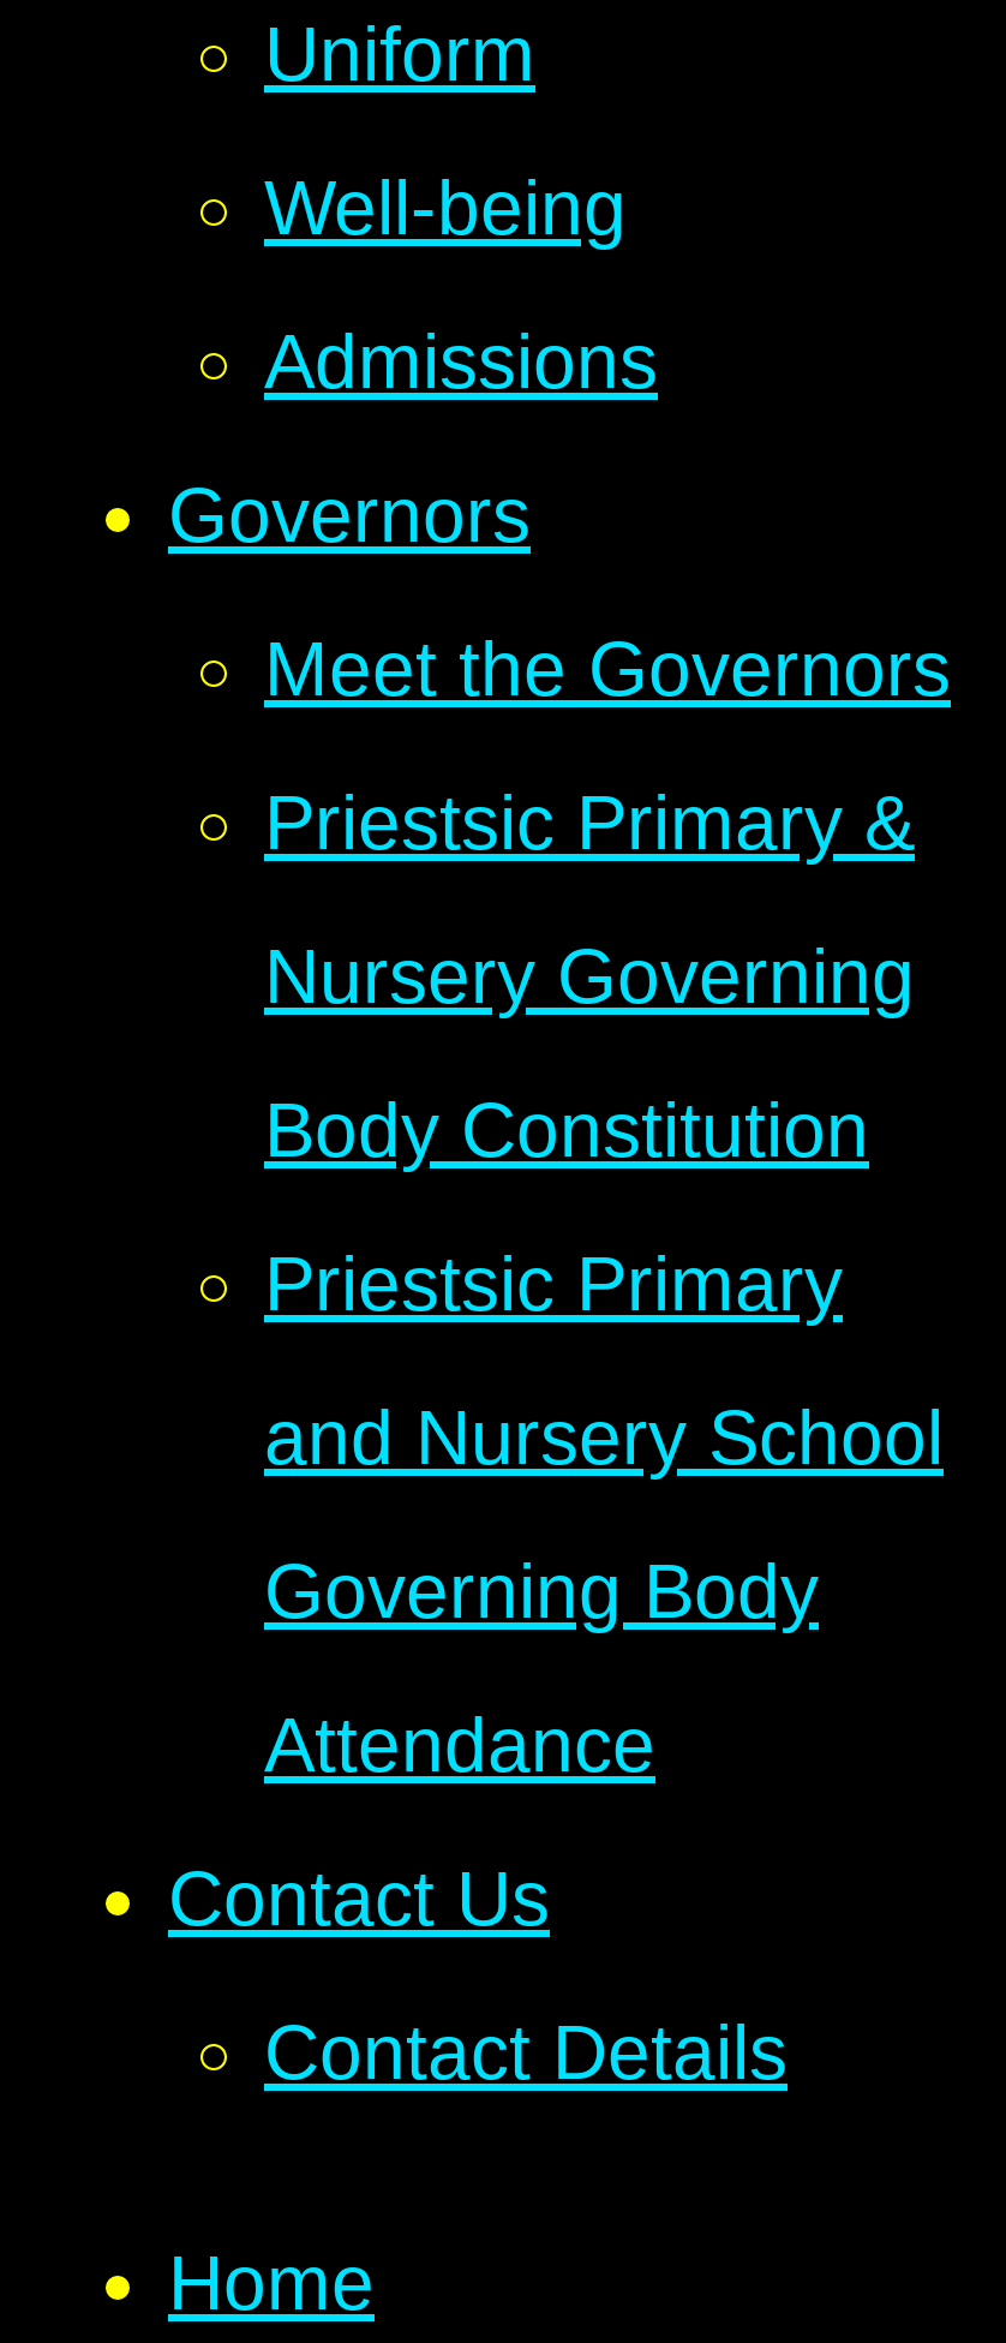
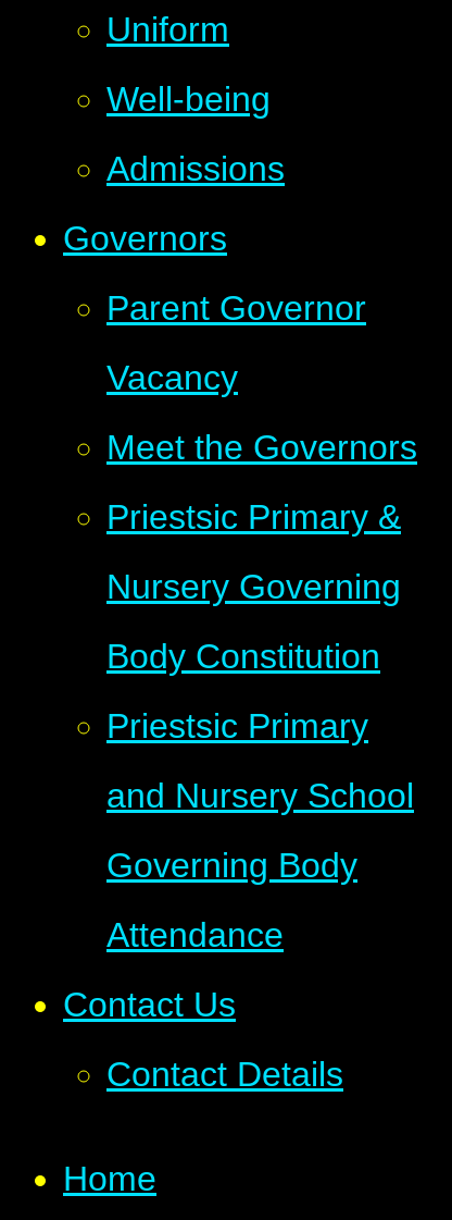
+ Parent Governor
+ Vacancy
